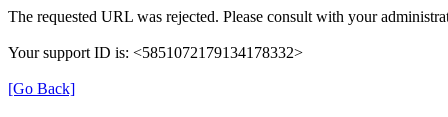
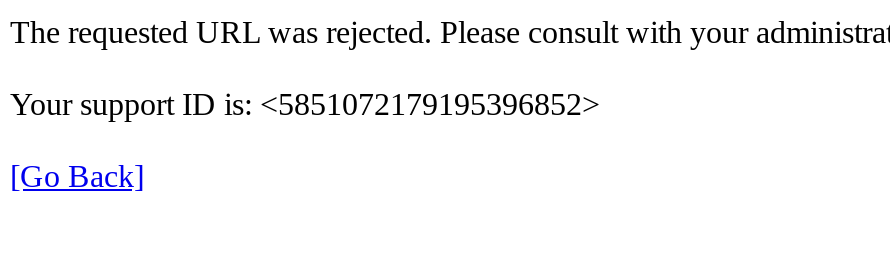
- Your support ID is: <5851072179134178332>
+ Your support ID is: <5851072179195396852>
